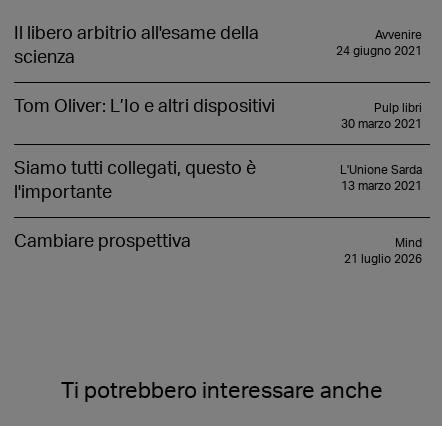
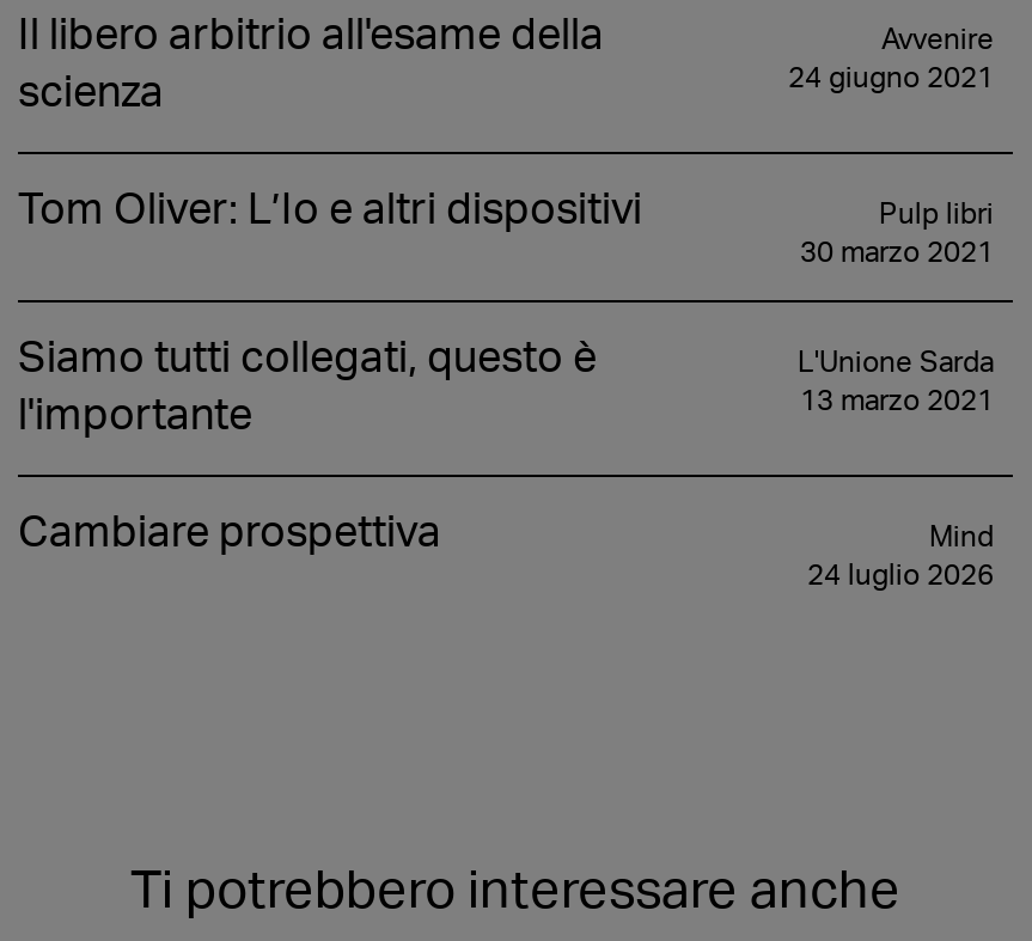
- 21 luglio 2026
+ 24 luglio 2026
